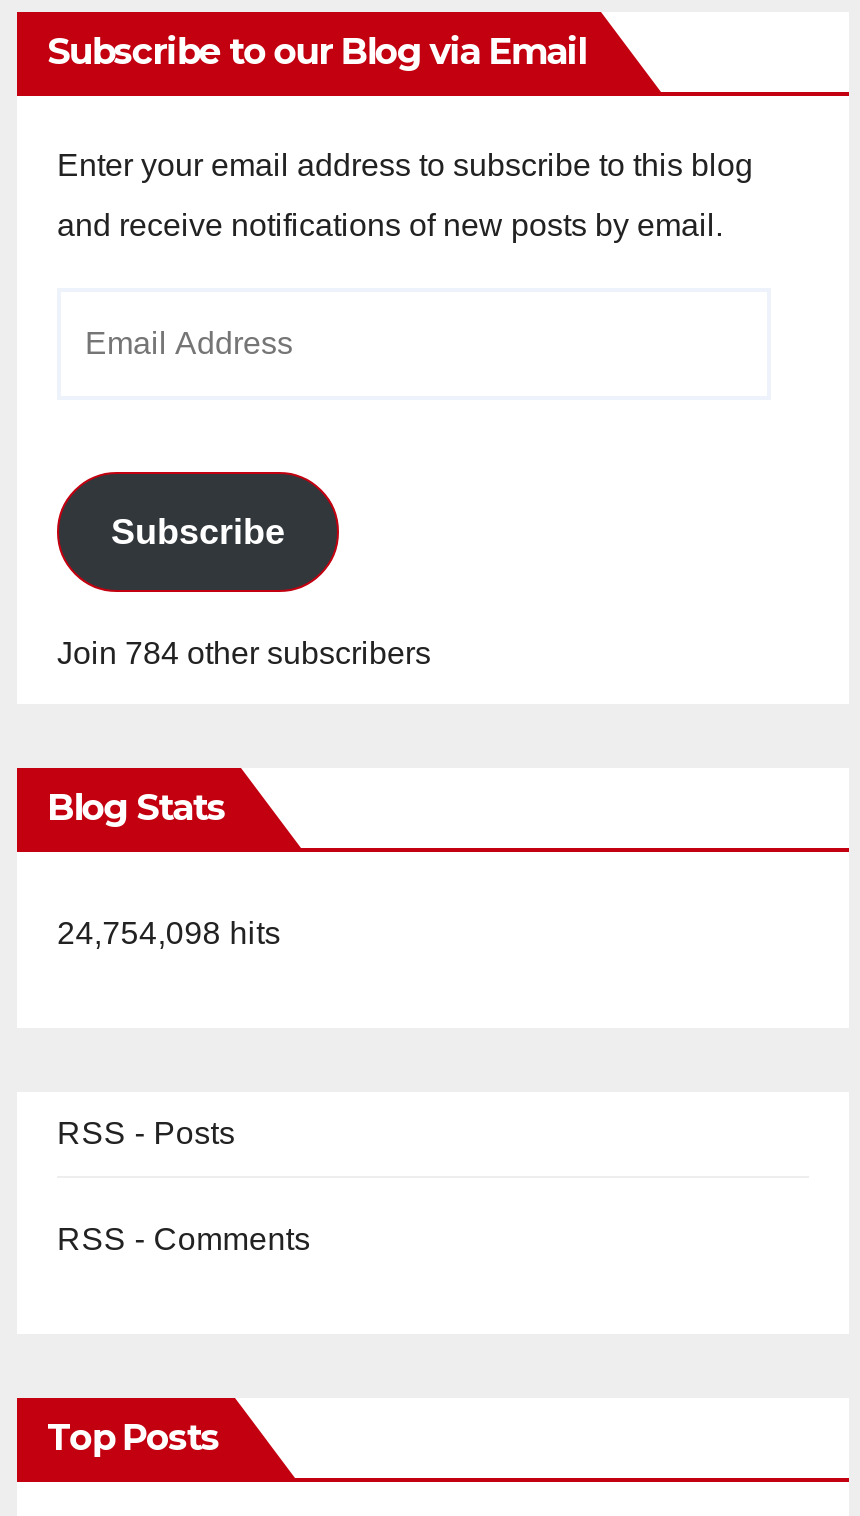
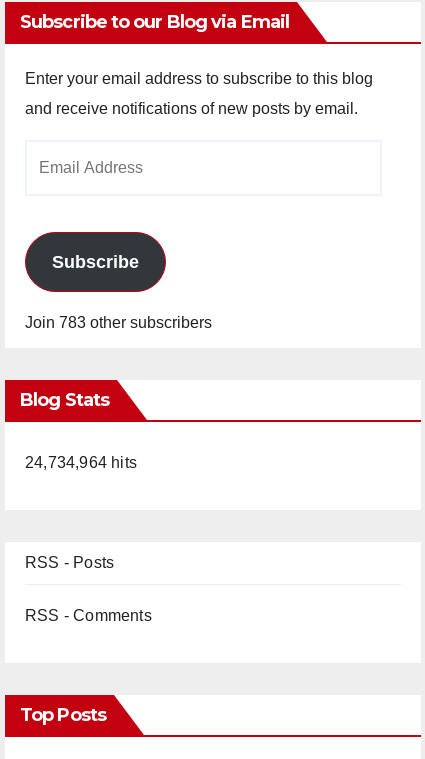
- Join 784 other subscribers
+ Join 783 other subscribers

- 24,754,098 hits
+ 24,734,964 hits
